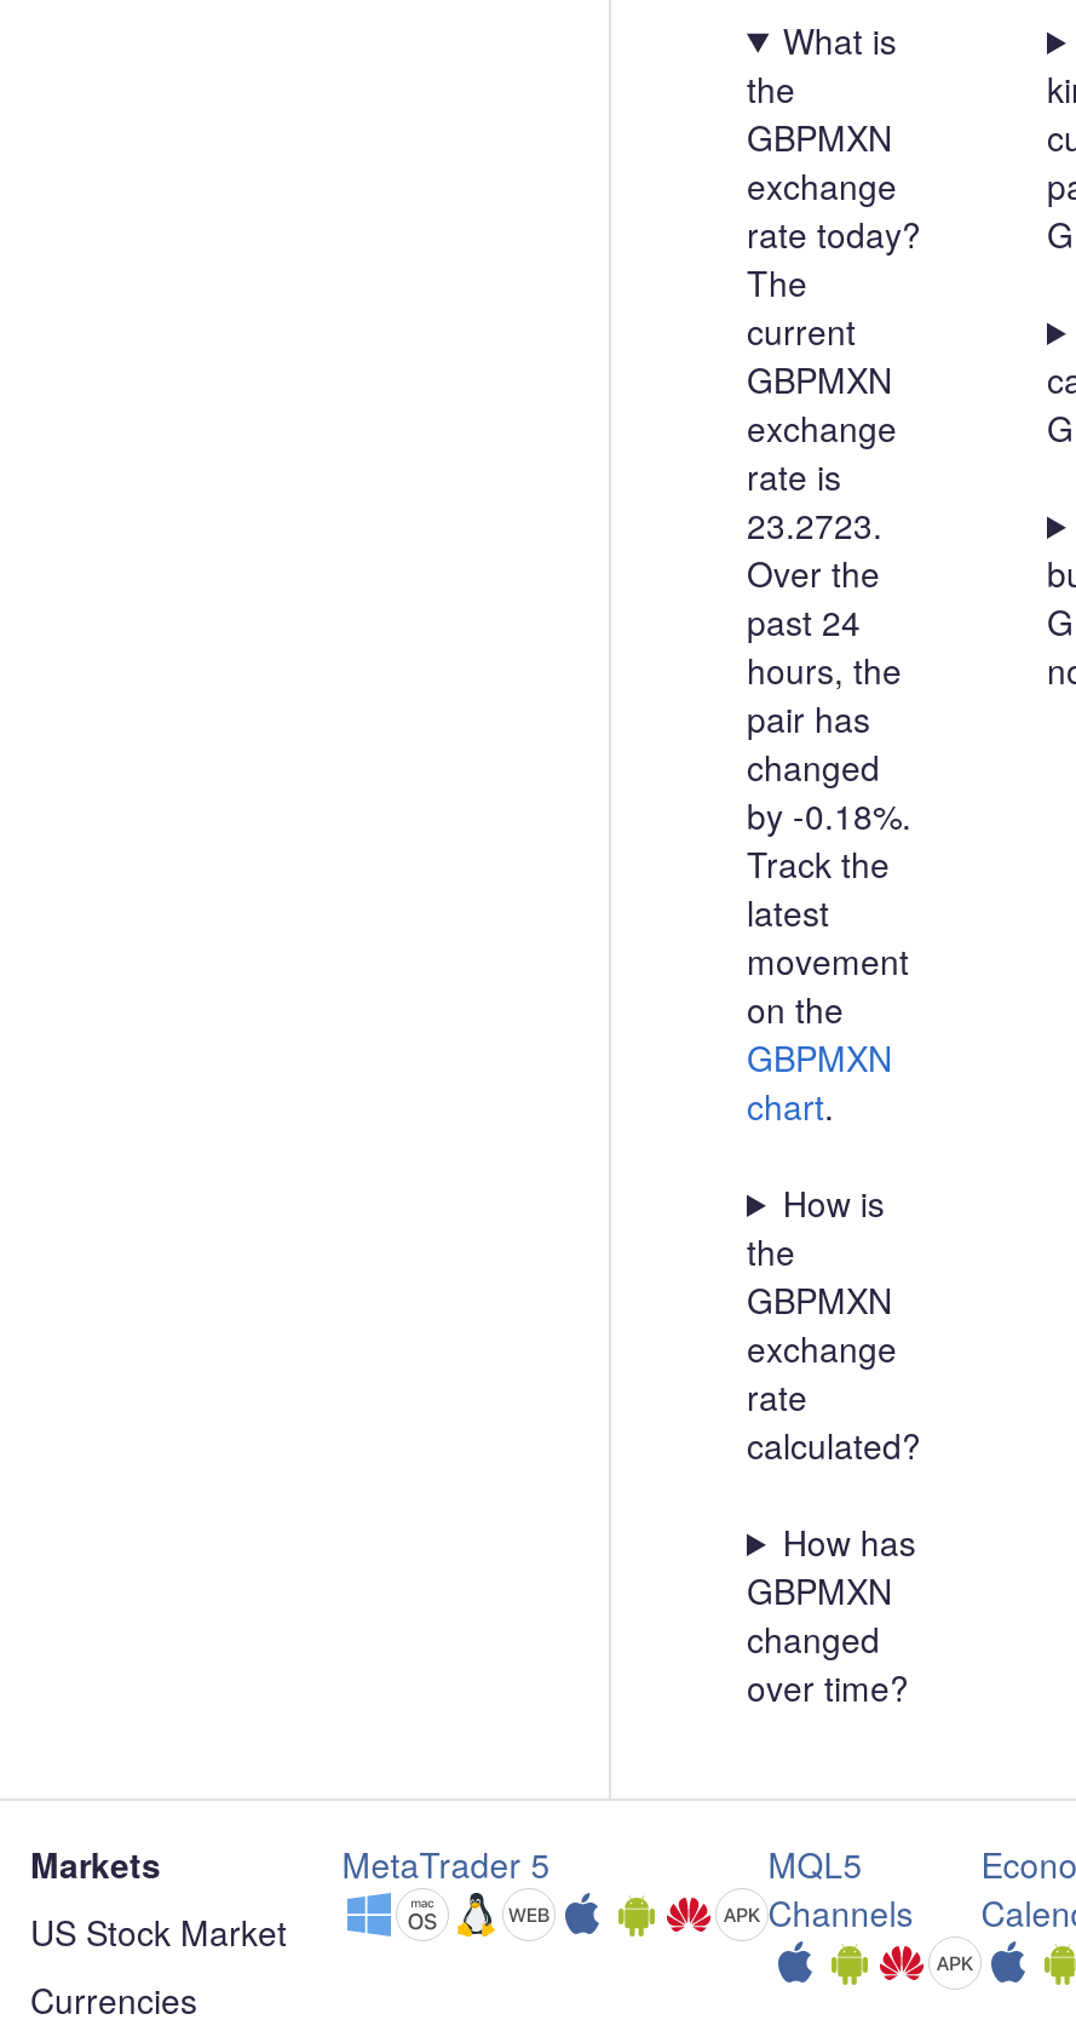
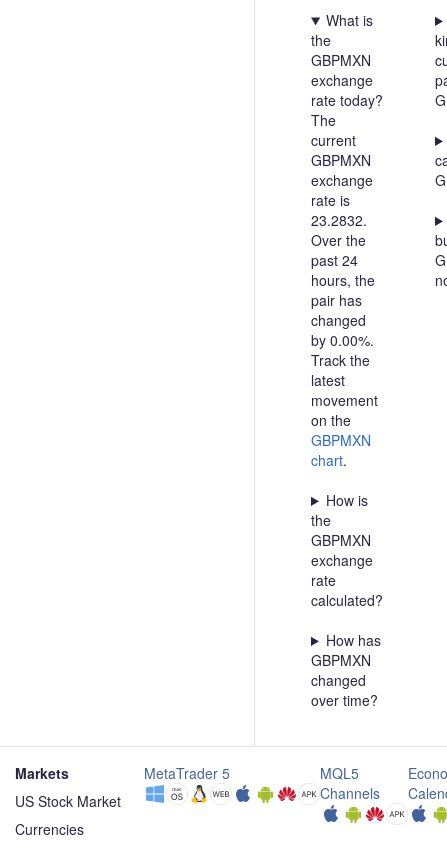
- 23.2723.
+ 23.2832.

- by -0.18%.
+ by 0.00%.
